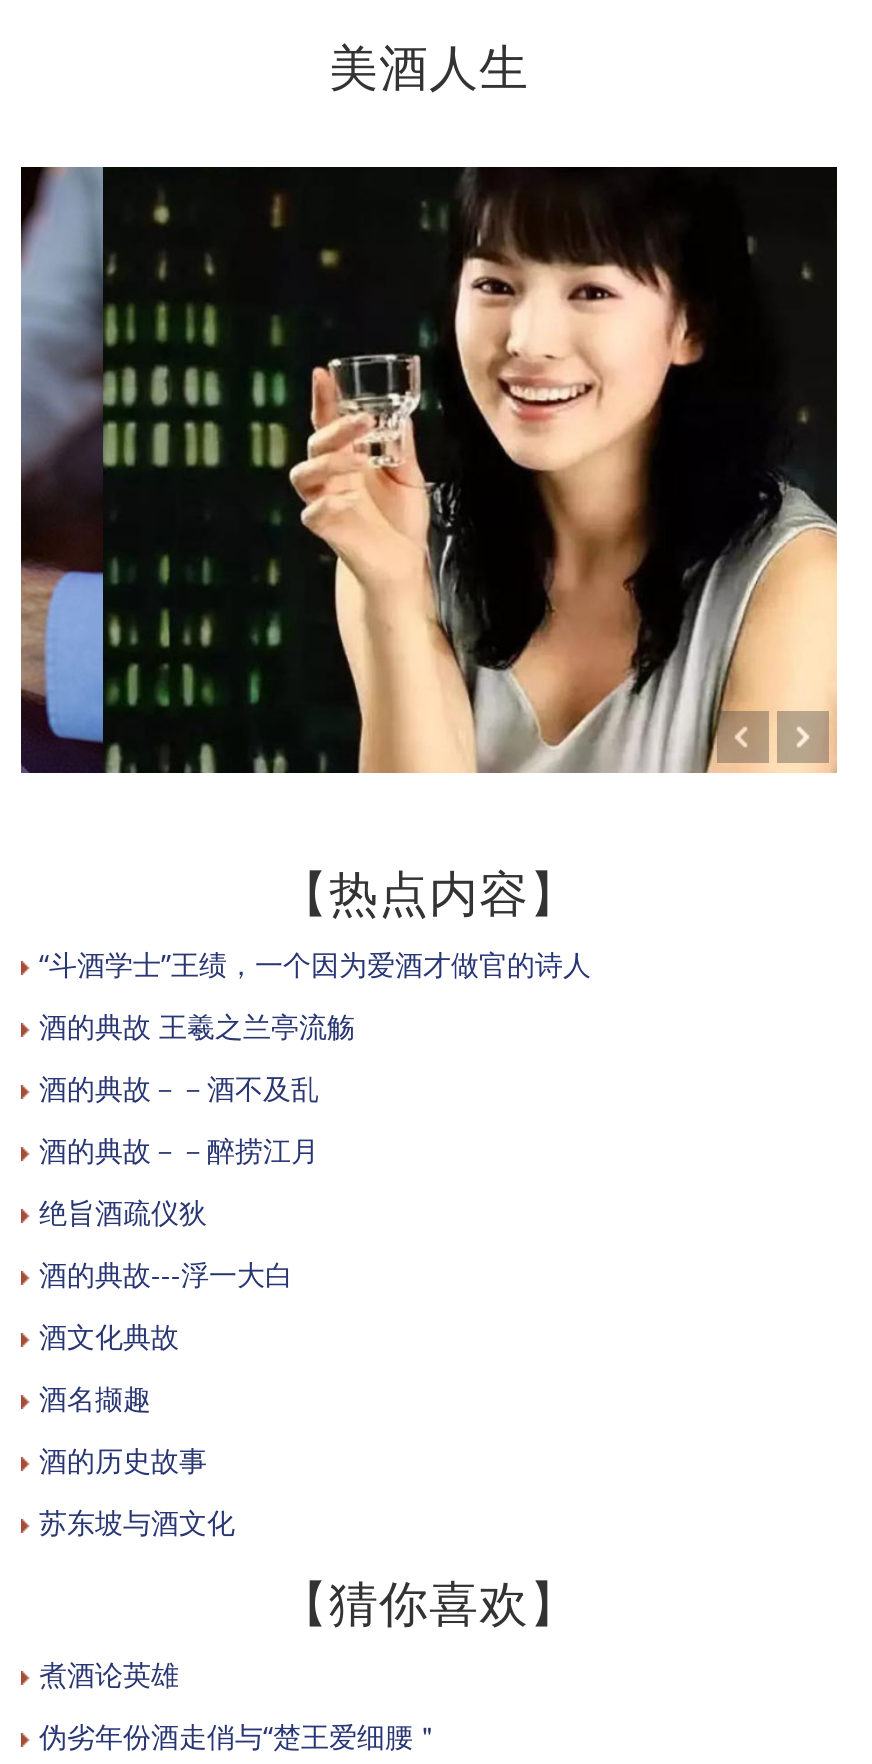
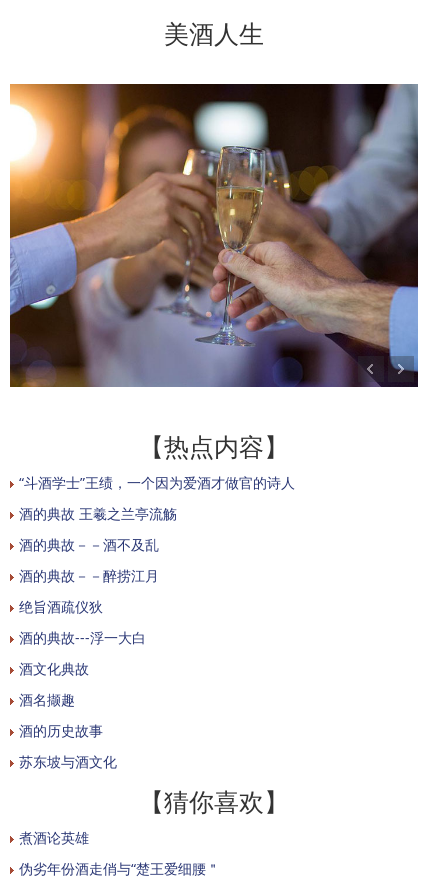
- [image]
+ [image]
